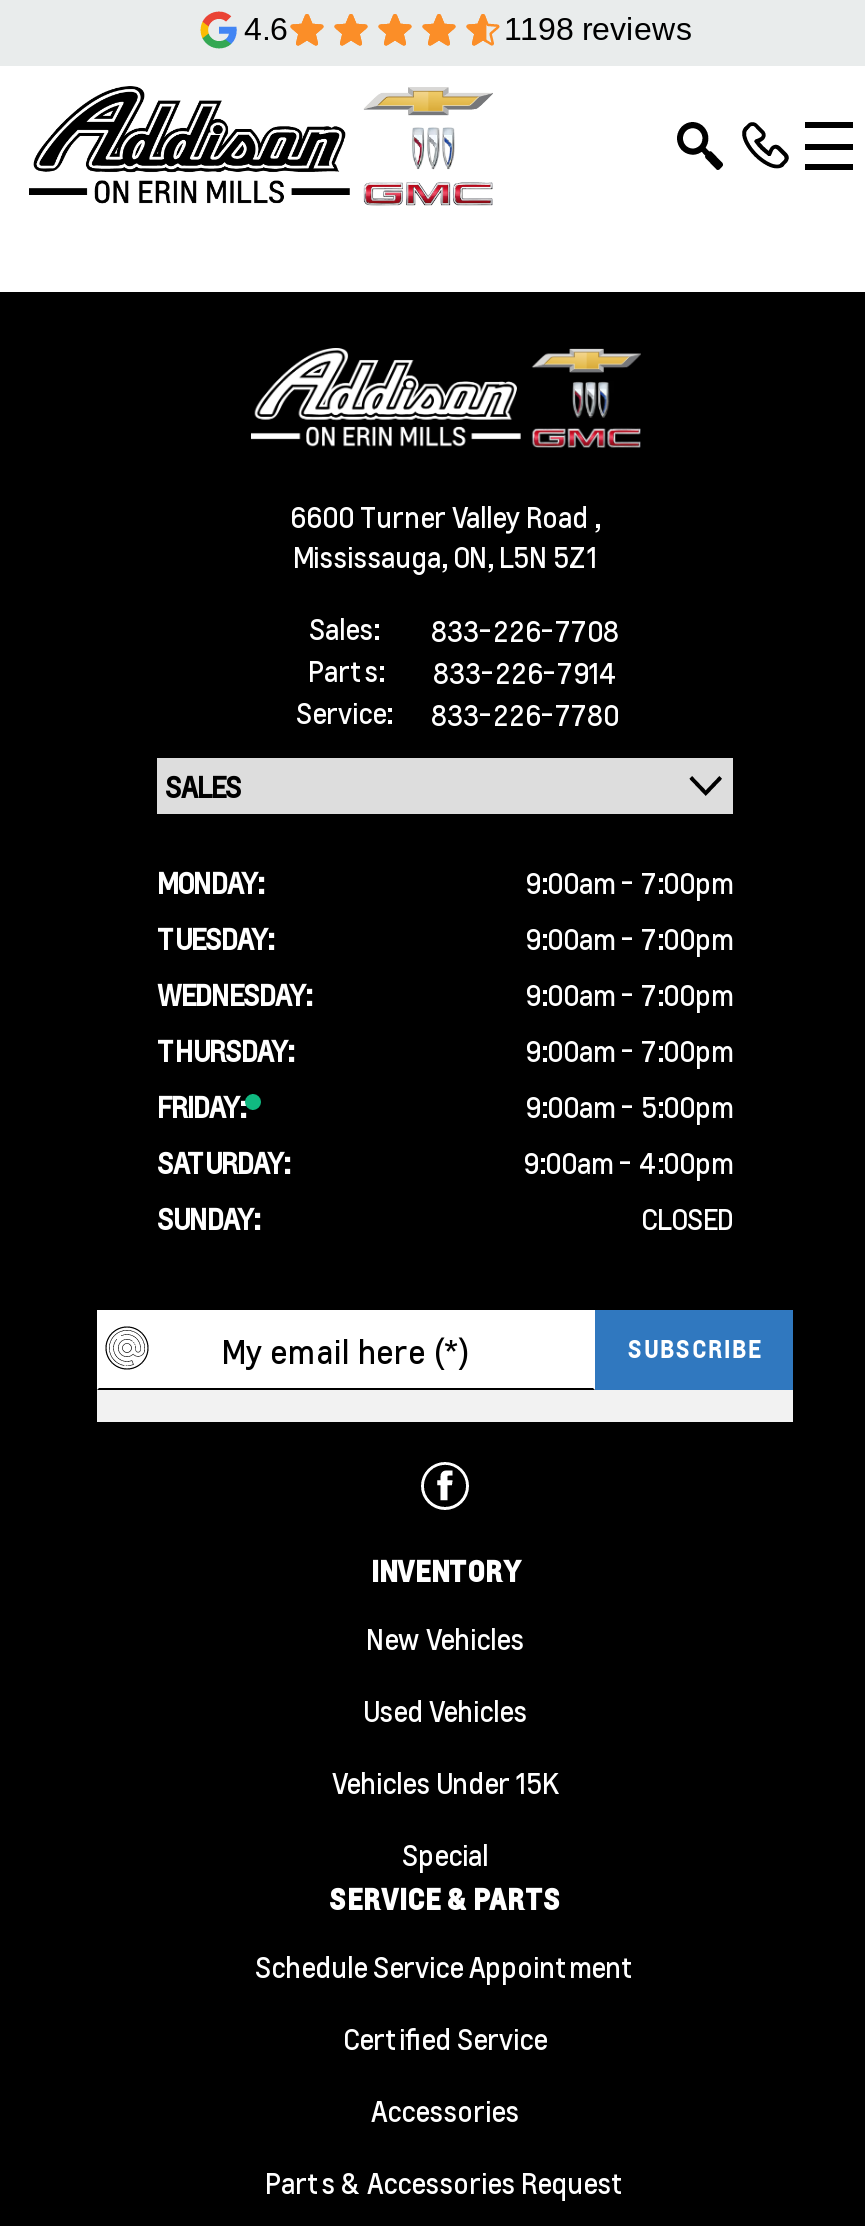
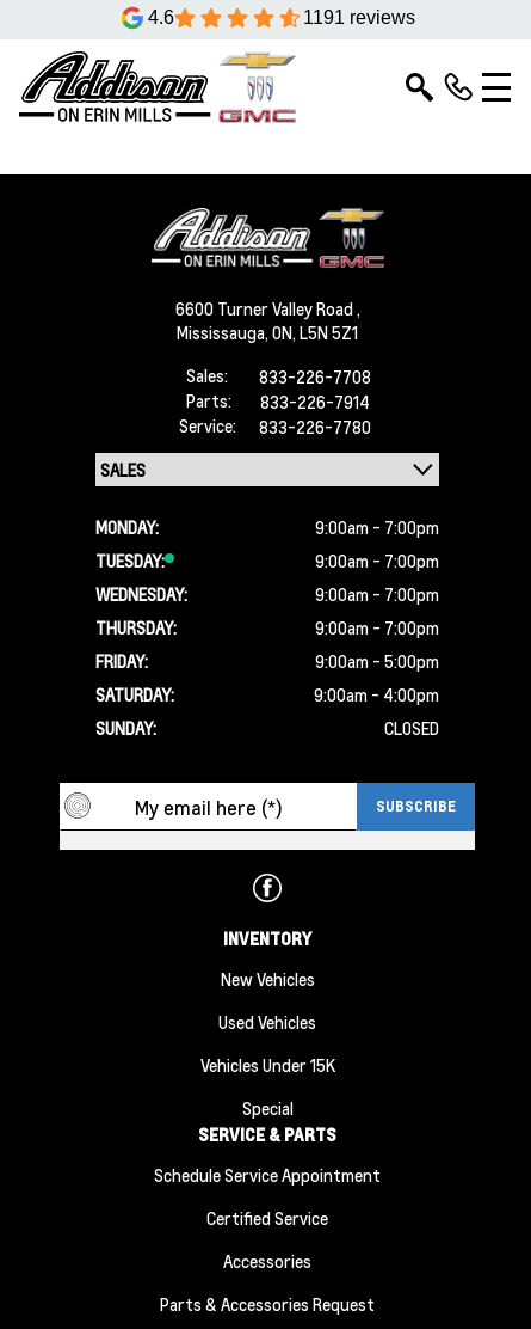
- 1198 reviews
+ 1191 reviews
